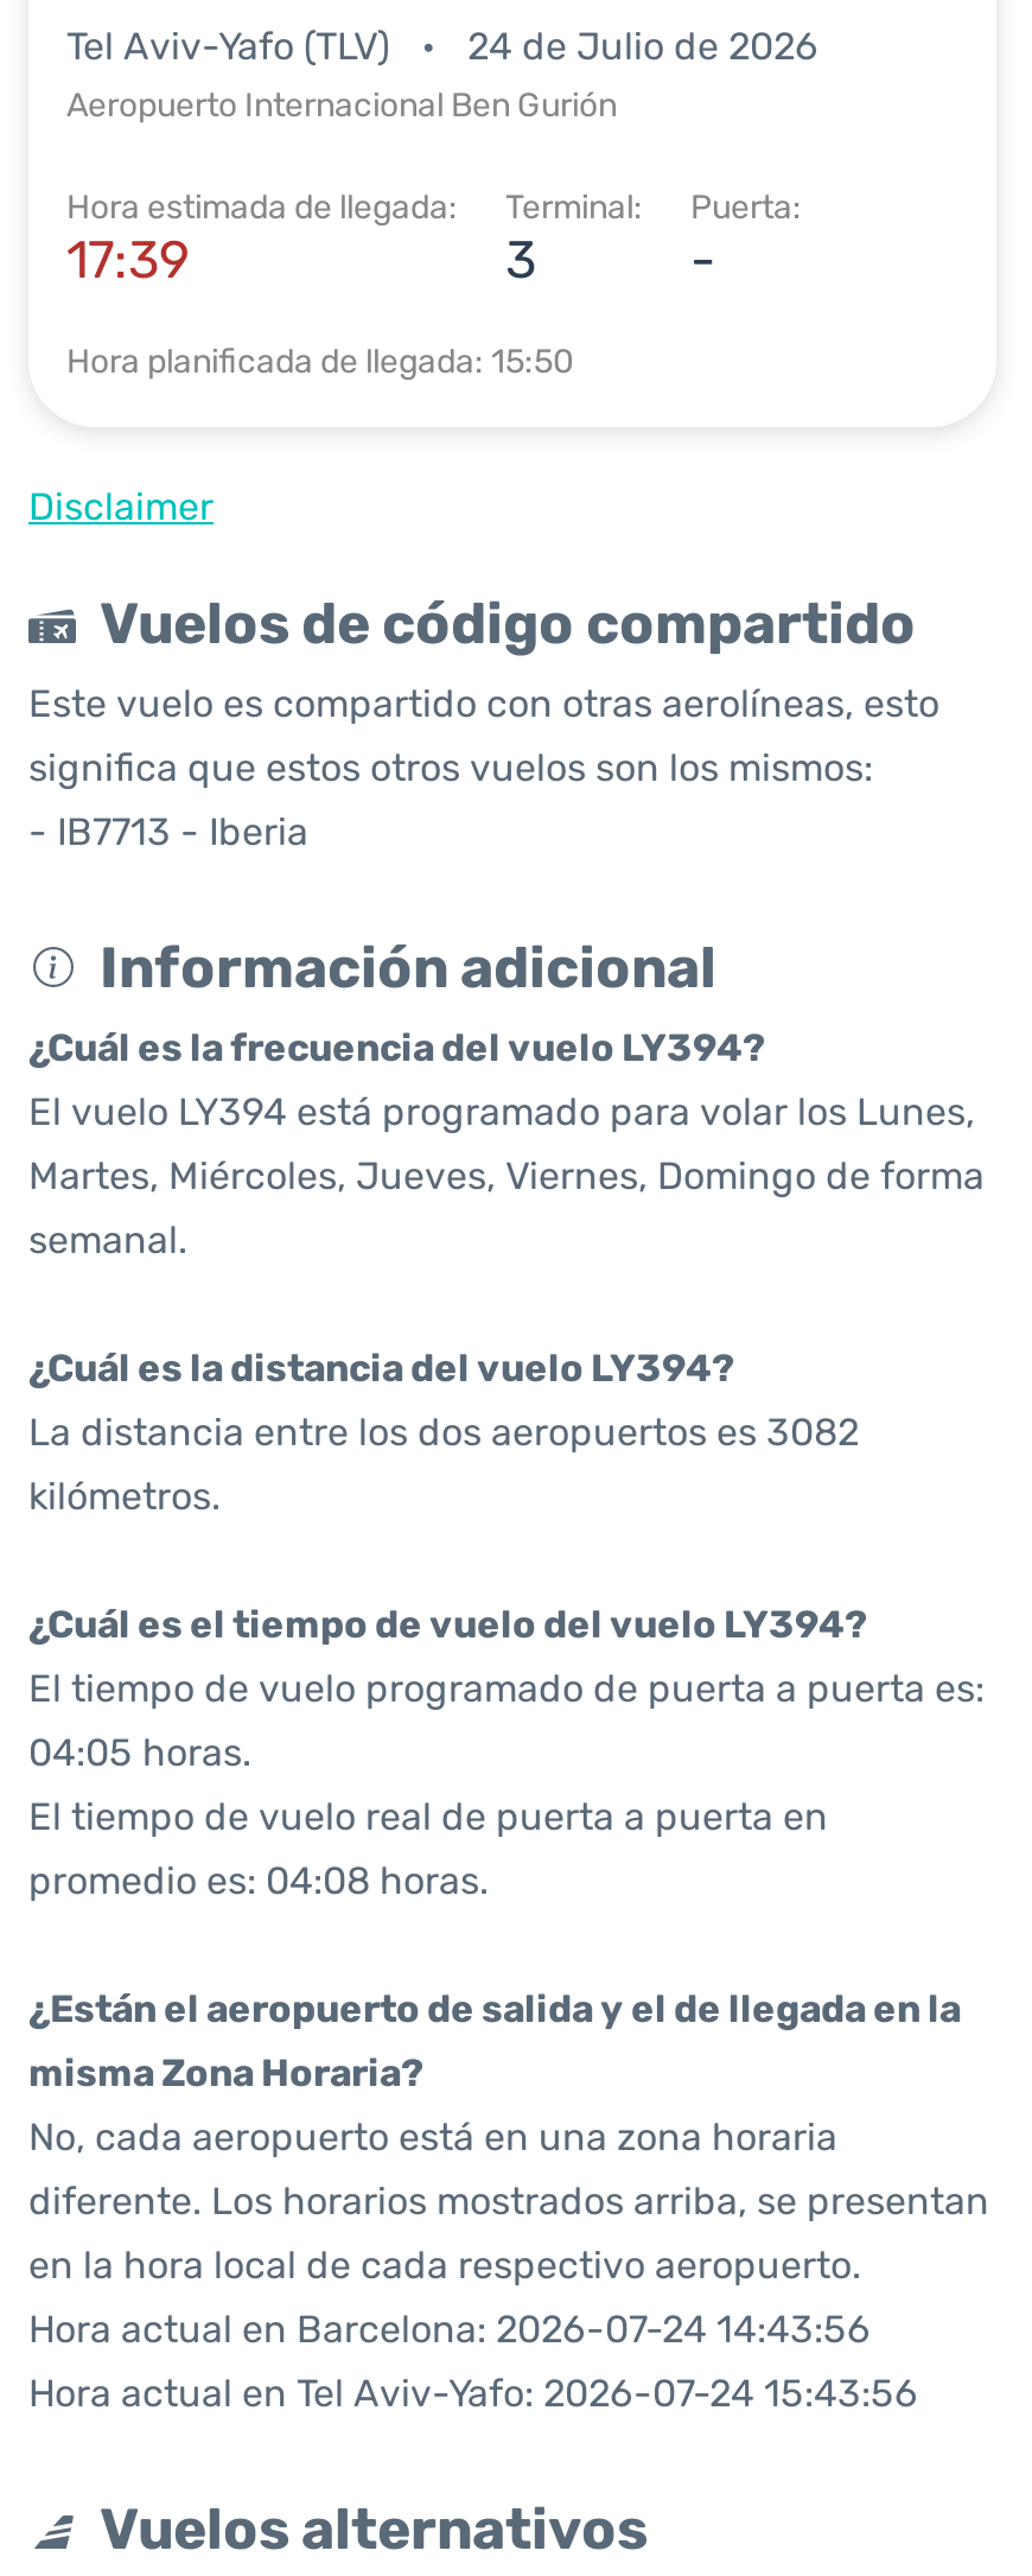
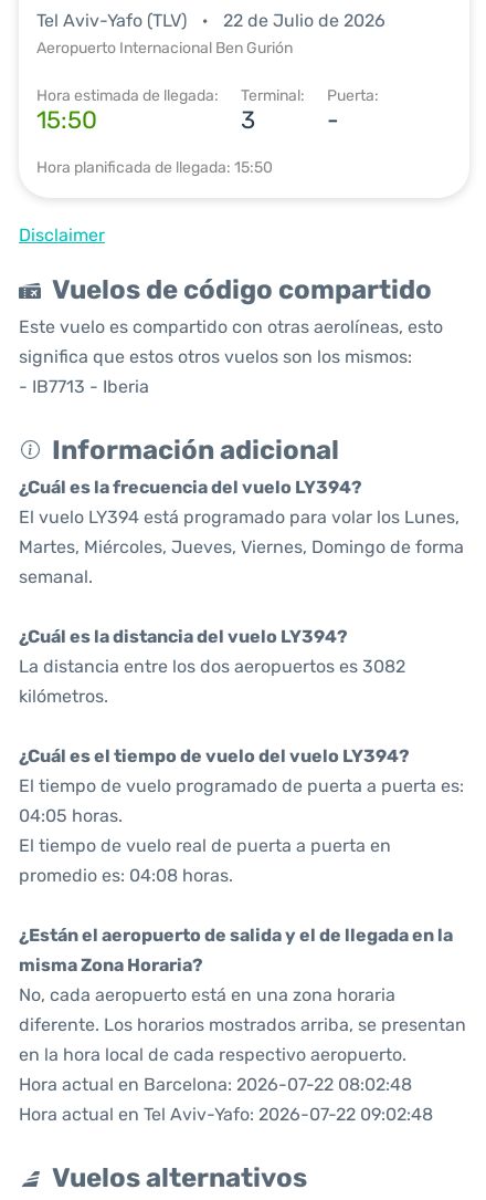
- Tel Aviv-Yafo (TLV) 24 de Julio de 2026
+ Tel Aviv-Yafo (TLV) 22 de Julio de 2026

- 17:39
+ 15:50

- Hora actual en Barcelona: 2026-07-24 14:43:56
+ Hora actual en Barcelona: 2026-07-22 08:02:48

- Hora actual en Tel Aviv-Yafo: 2026-07-24 15:43:56
+ Hora actual en Tel Aviv-Yafo: 2026-07-22 09:02:48
